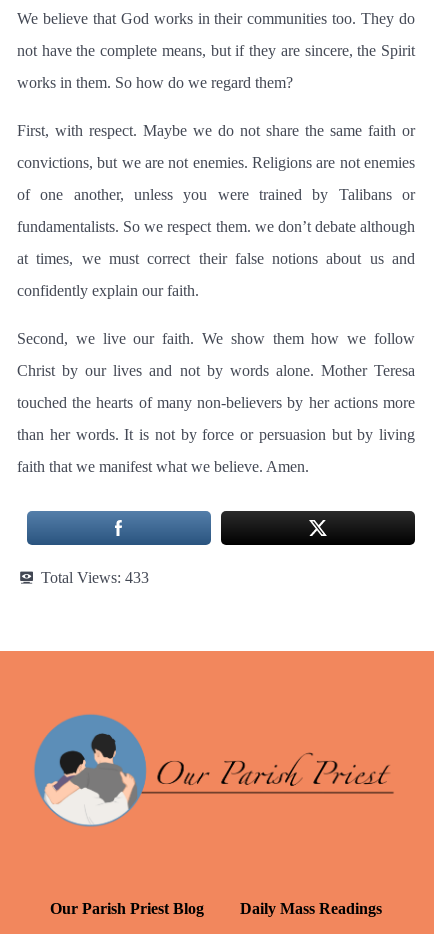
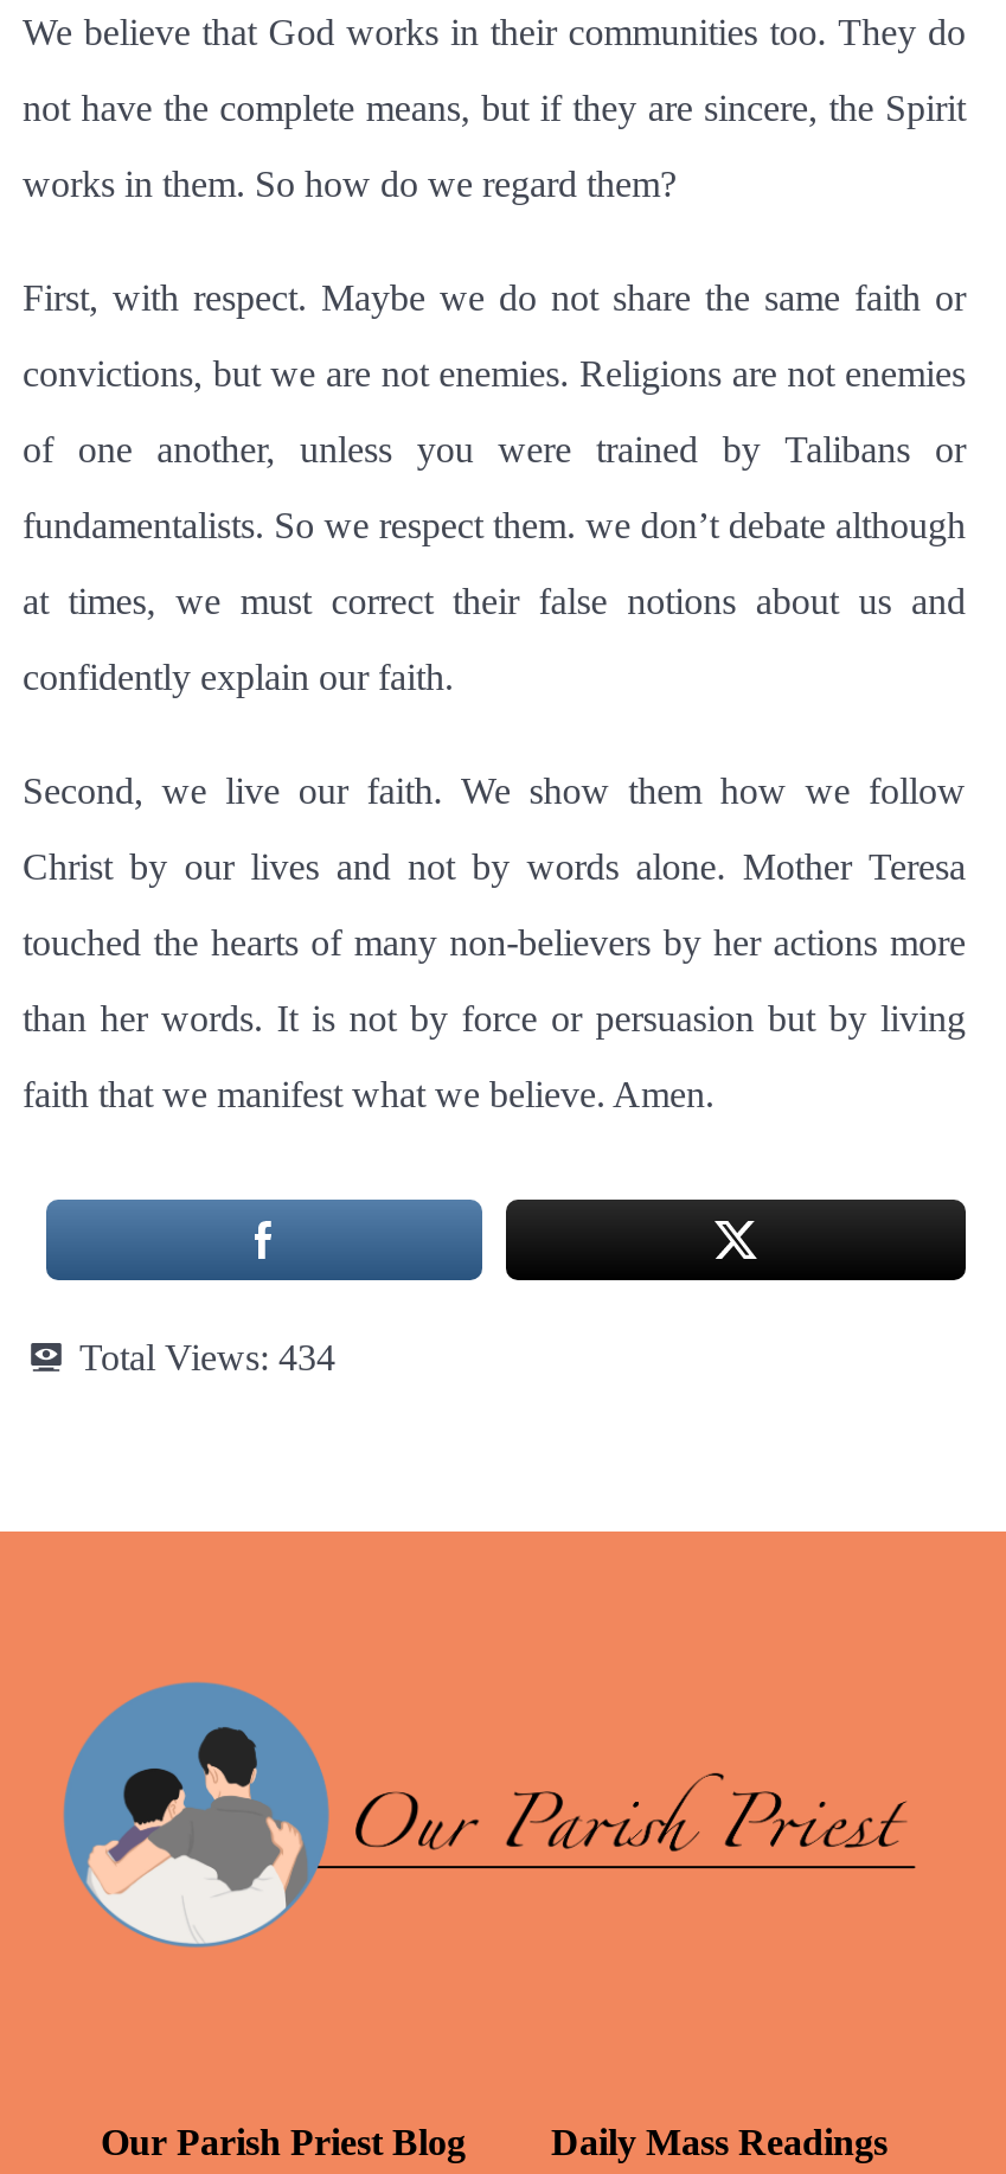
- Total Views: 433
+ Total Views: 434
